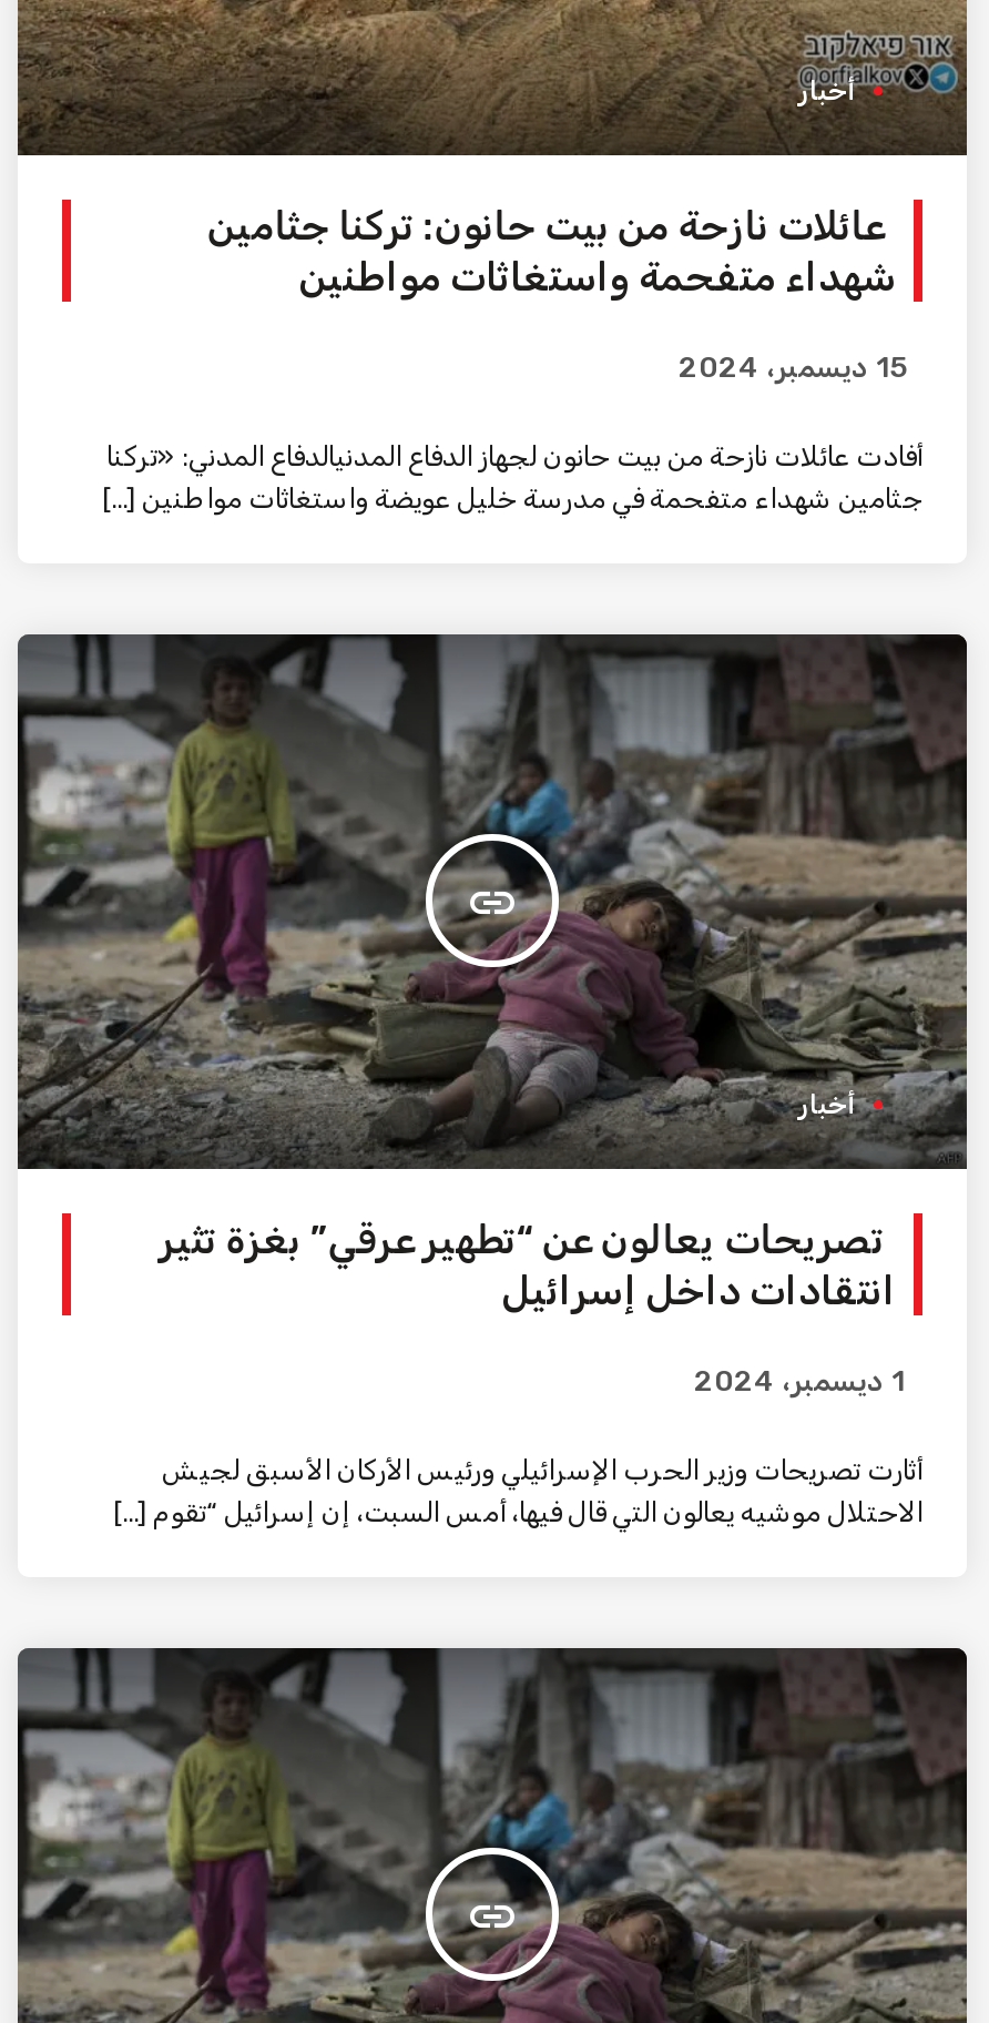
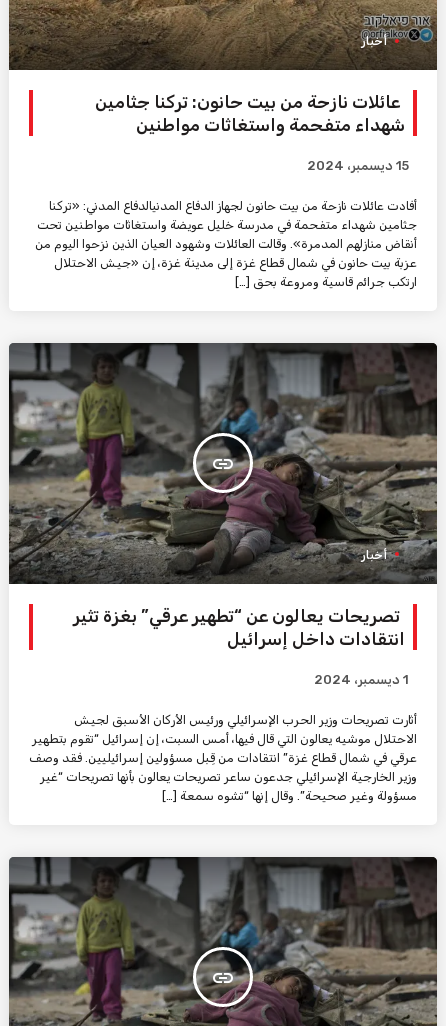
- جثامين شهداء متفحمة في مدرسة خليل عويضة واستغاثات مواطنين […]
+ جثامين شهداء متفحمة في مدرسة خليل عويضة واستغاثات مواطنين تحت
+ أنقاض منازلهم المدمرة». وقالت العائلات وشهود العيان الذين نزحوا اليوم من
+ عزبة بيت حانون في شمال قطاع غزة إلى مدينة غزة، إن «جيش الاحتلال
+ ارتكب جرائم قاسية ومروعة بحق […]

- الاحتلال موشيه يعالون التي قال فيها، أمس السبت، إن إسرائيل “تقوم […]
+ الاحتلال موشيه يعالون التي قال فيها، أمس السبت، إن إسرائيل “تقوم بتطهير
+ عرقي في شمال قطاع غزة” انتقادات من قِبل مسؤولين إسرائيليين. فقد وصف
+ وزير الخارجية الإسرائيلي جدعون ساعر تصريحات يعالون بأنها تصريحات “غير
+ مسؤولة وغير صحيحة”. وقال إنها “تشوه سمعة […]
